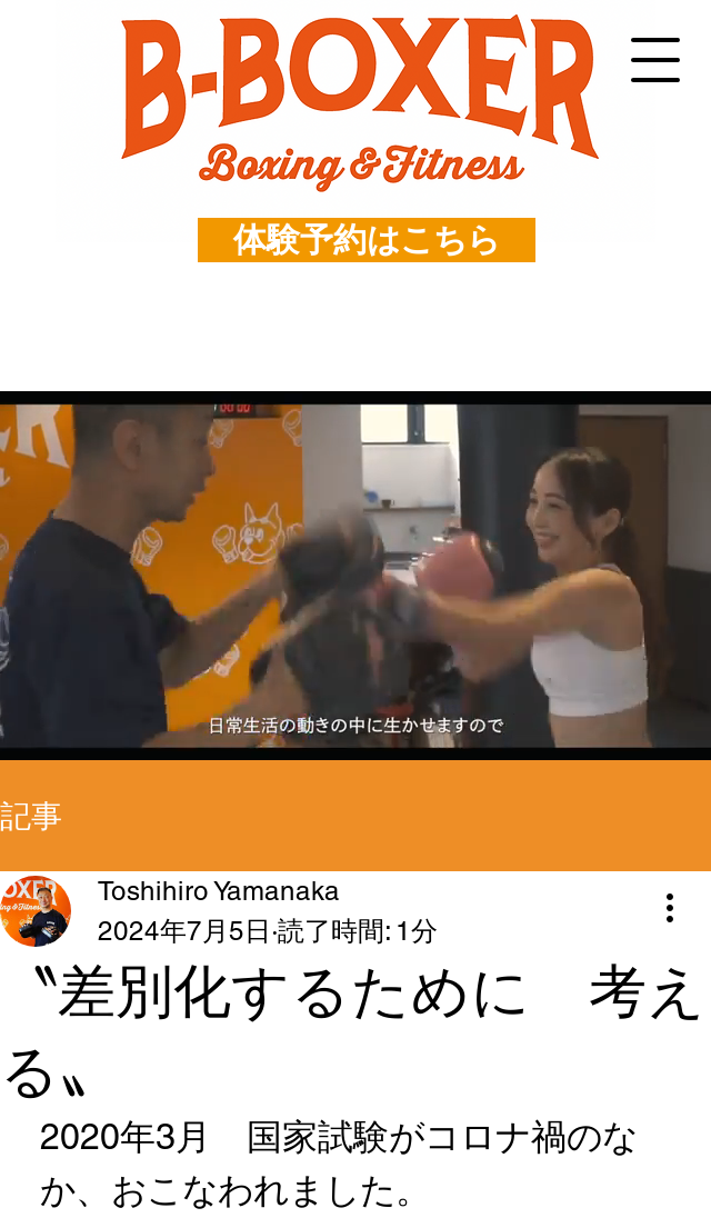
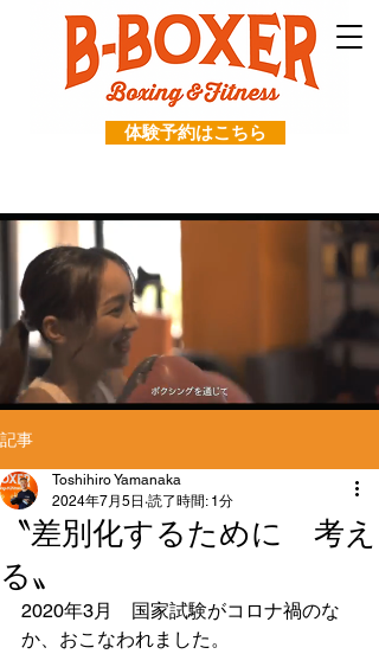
- [image]
+ [image]
